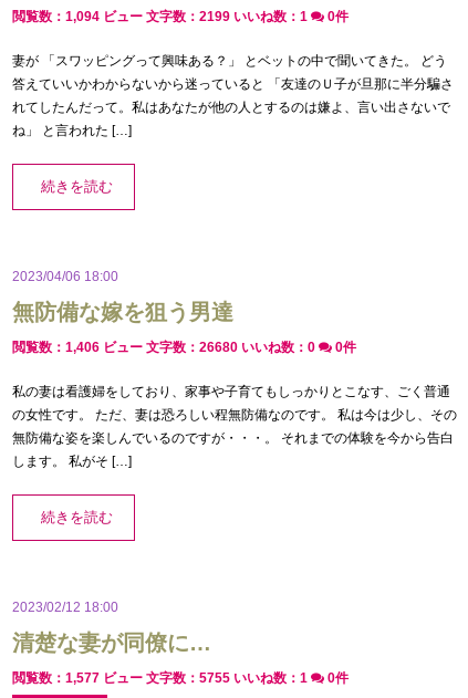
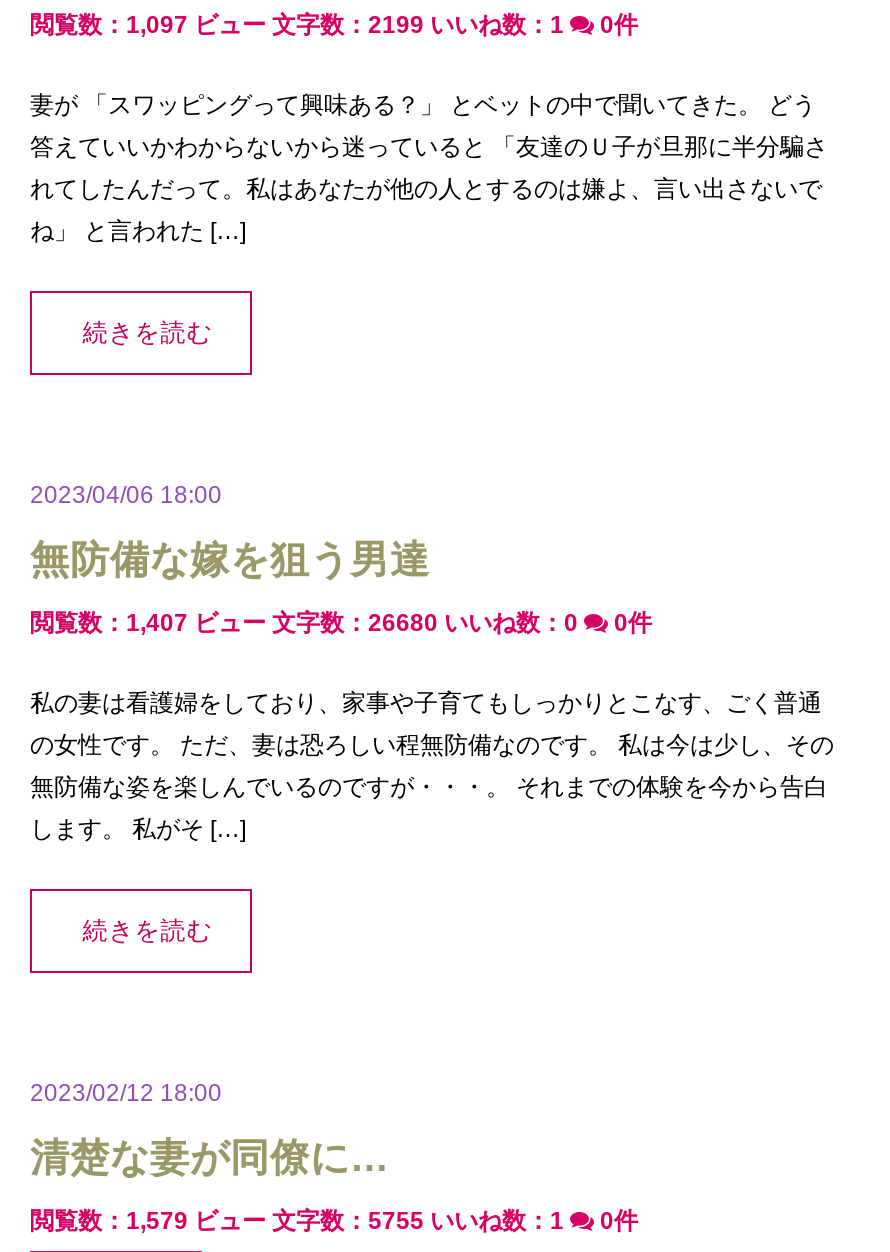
- 閲覧数：1,094 ビュー 文字数：2199 いいね数：1
+ 閲覧数：1,097 ビュー 文字数：2199 いいね数：1

- 閲覧数：1,406 ビュー 文字数：26680 いいね数：0
+ 閲覧数：1,407 ビュー 文字数：26680 いいね数：0

- 閲覧数：1,577 ビュー 文字数：5755 いいね数：1
+ 閲覧数：1,579 ビュー 文字数：5755 いいね数：1
